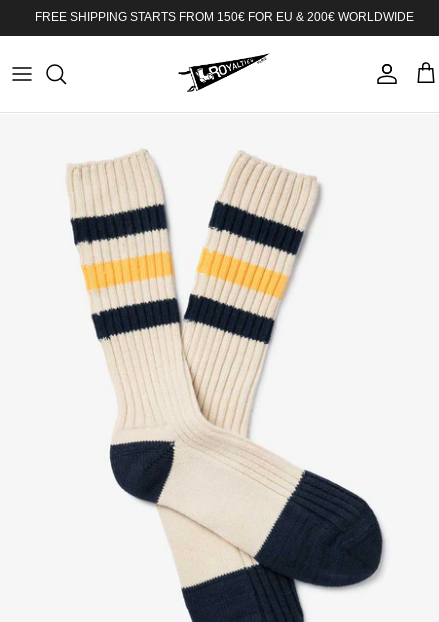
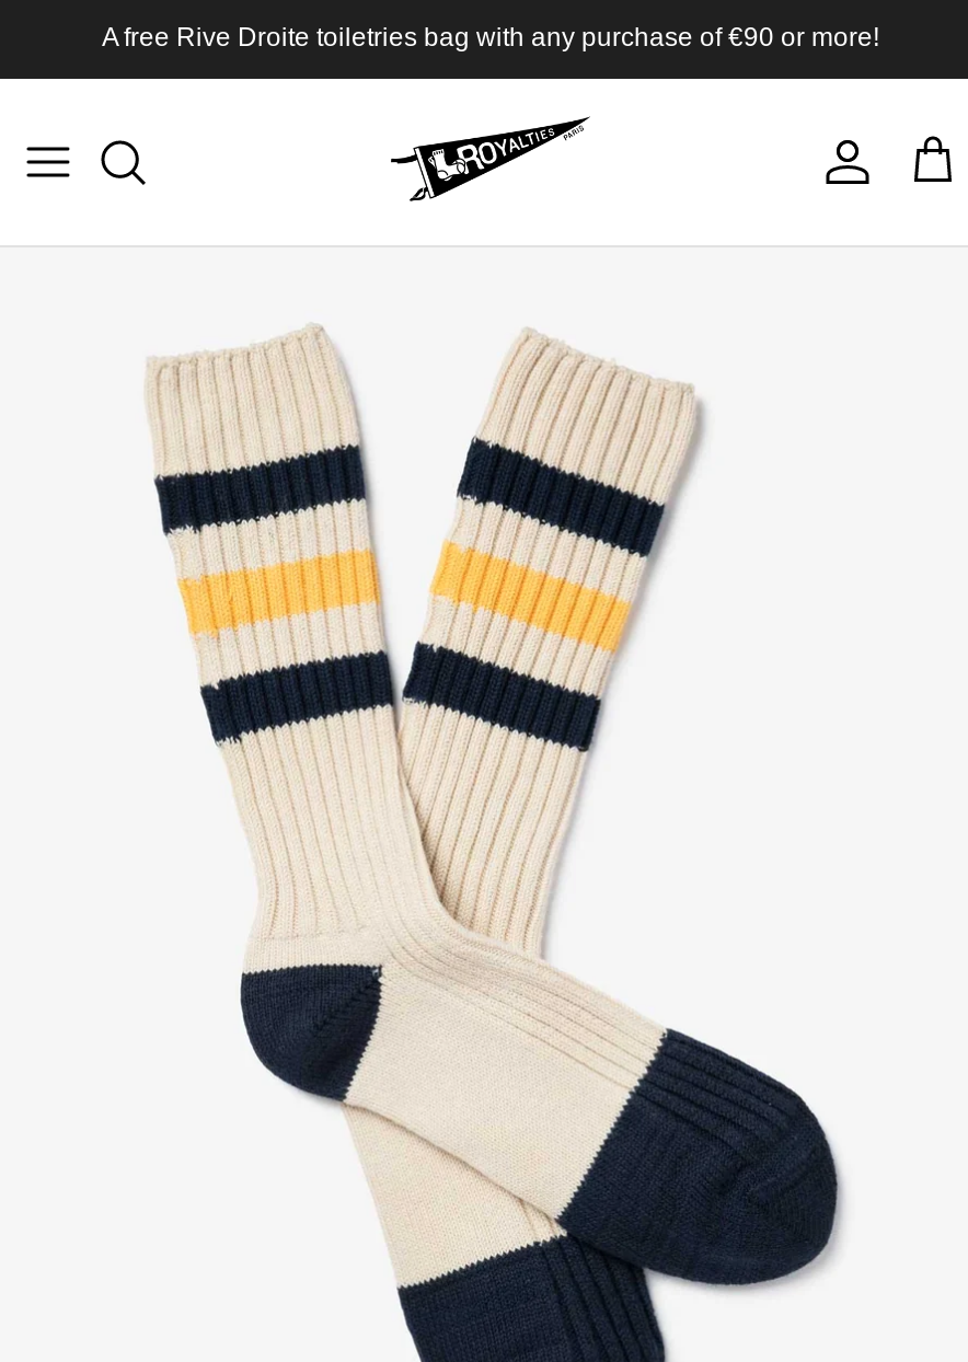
- FREE SHIPPING STARTS FROM 150€ FOR EU & 200€ WORLDWIDE
+ A free Rive Droite toiletries bag with any purchase of €90 or more!
